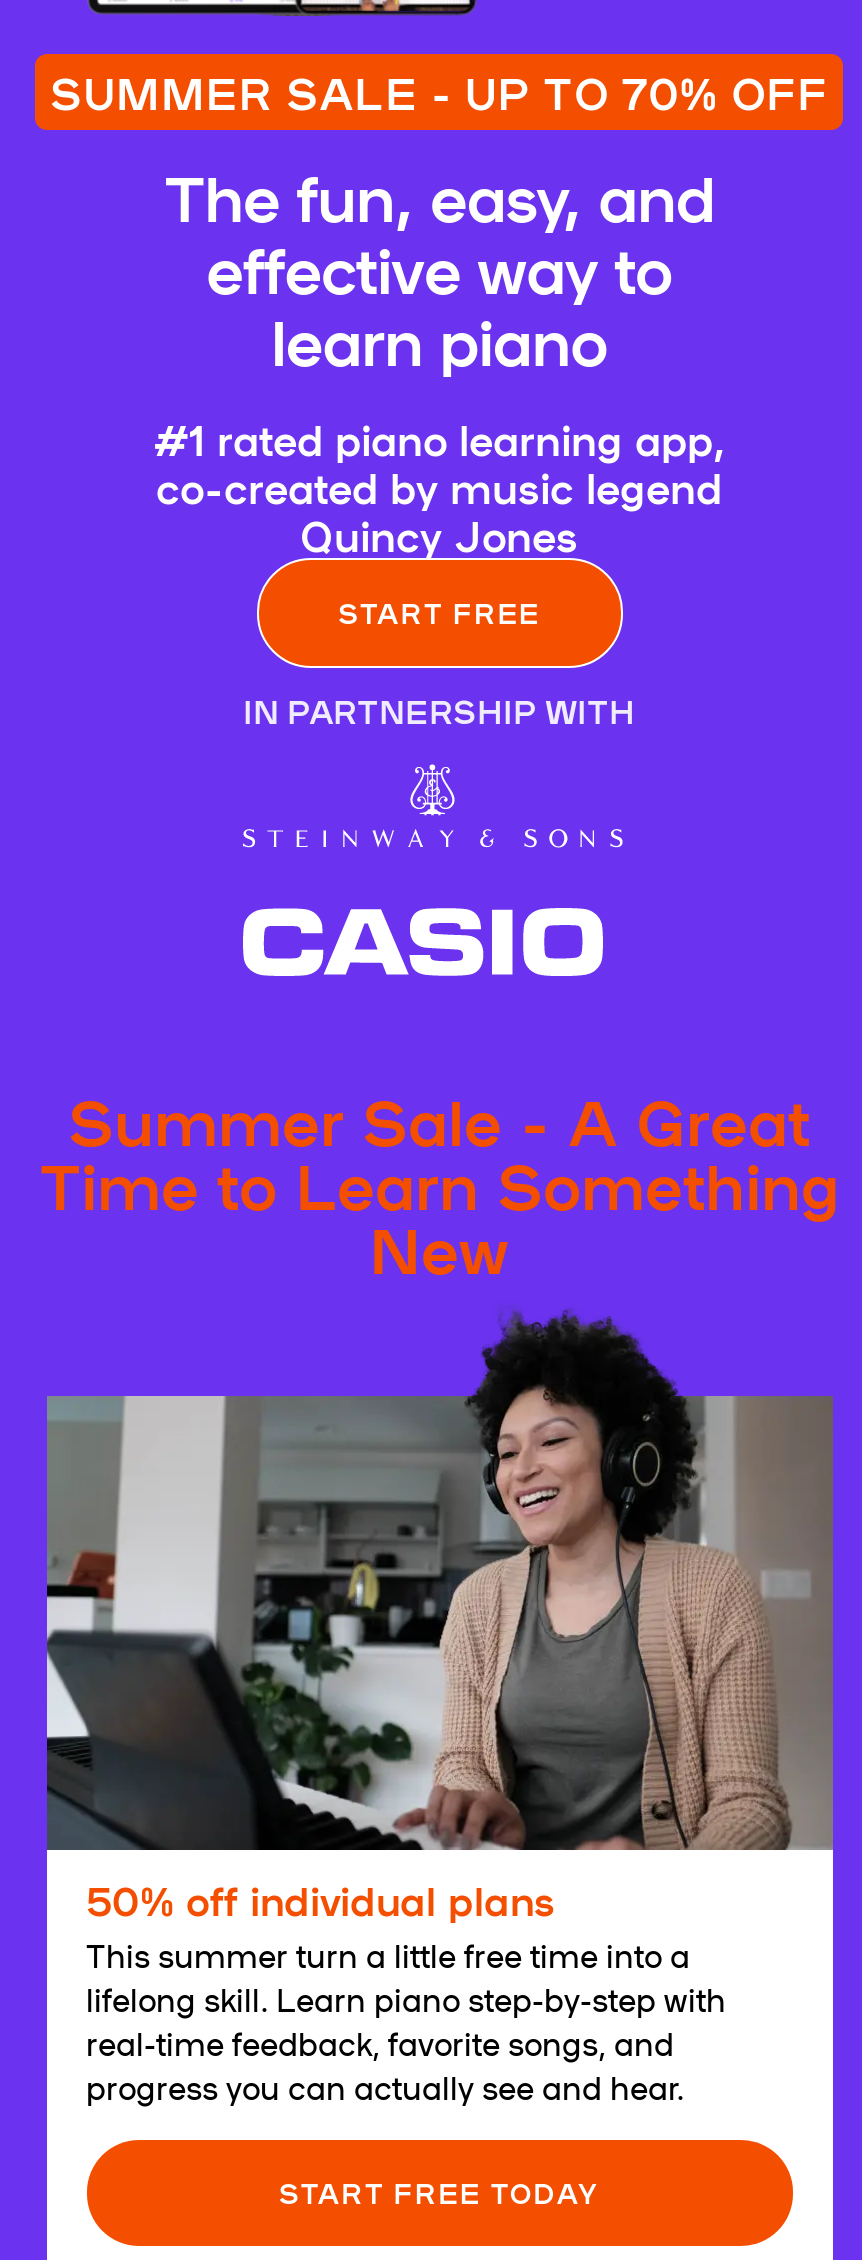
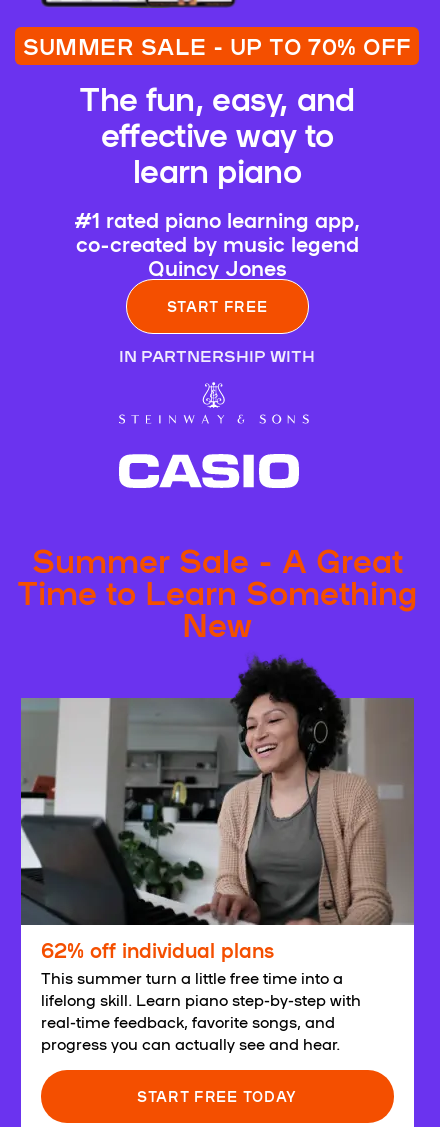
- 50% off individual plans
+ 62% off individual plans
